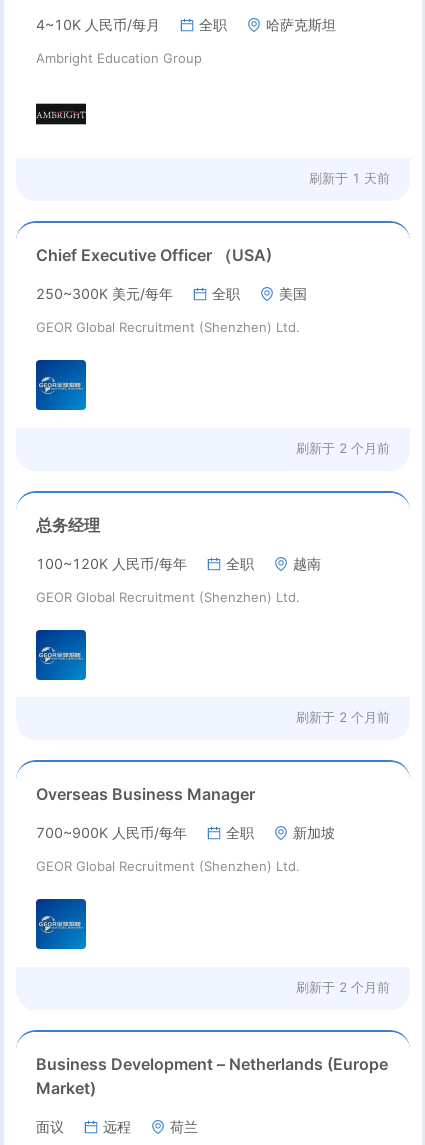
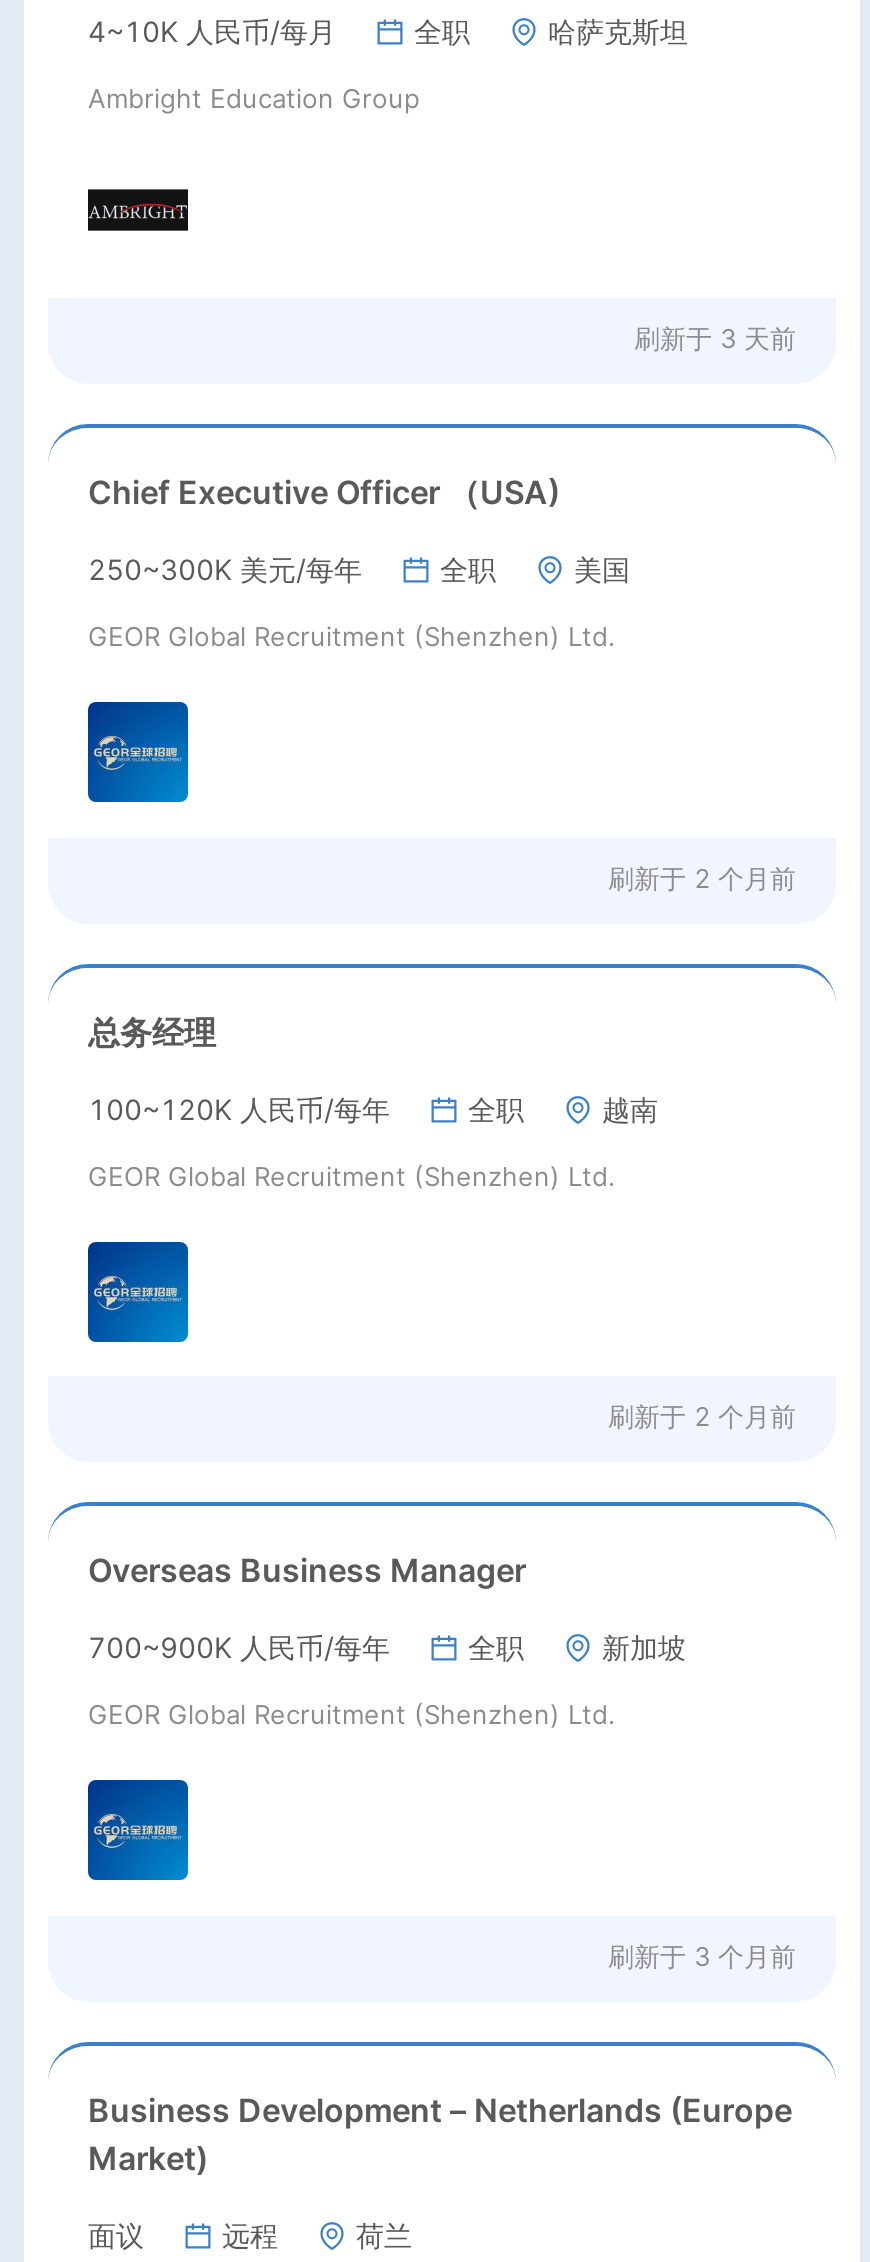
- 刷新于 1 天前
+ 刷新于 3 天前

- 刷新于 2 个月前
+ 刷新于 3 个月前
